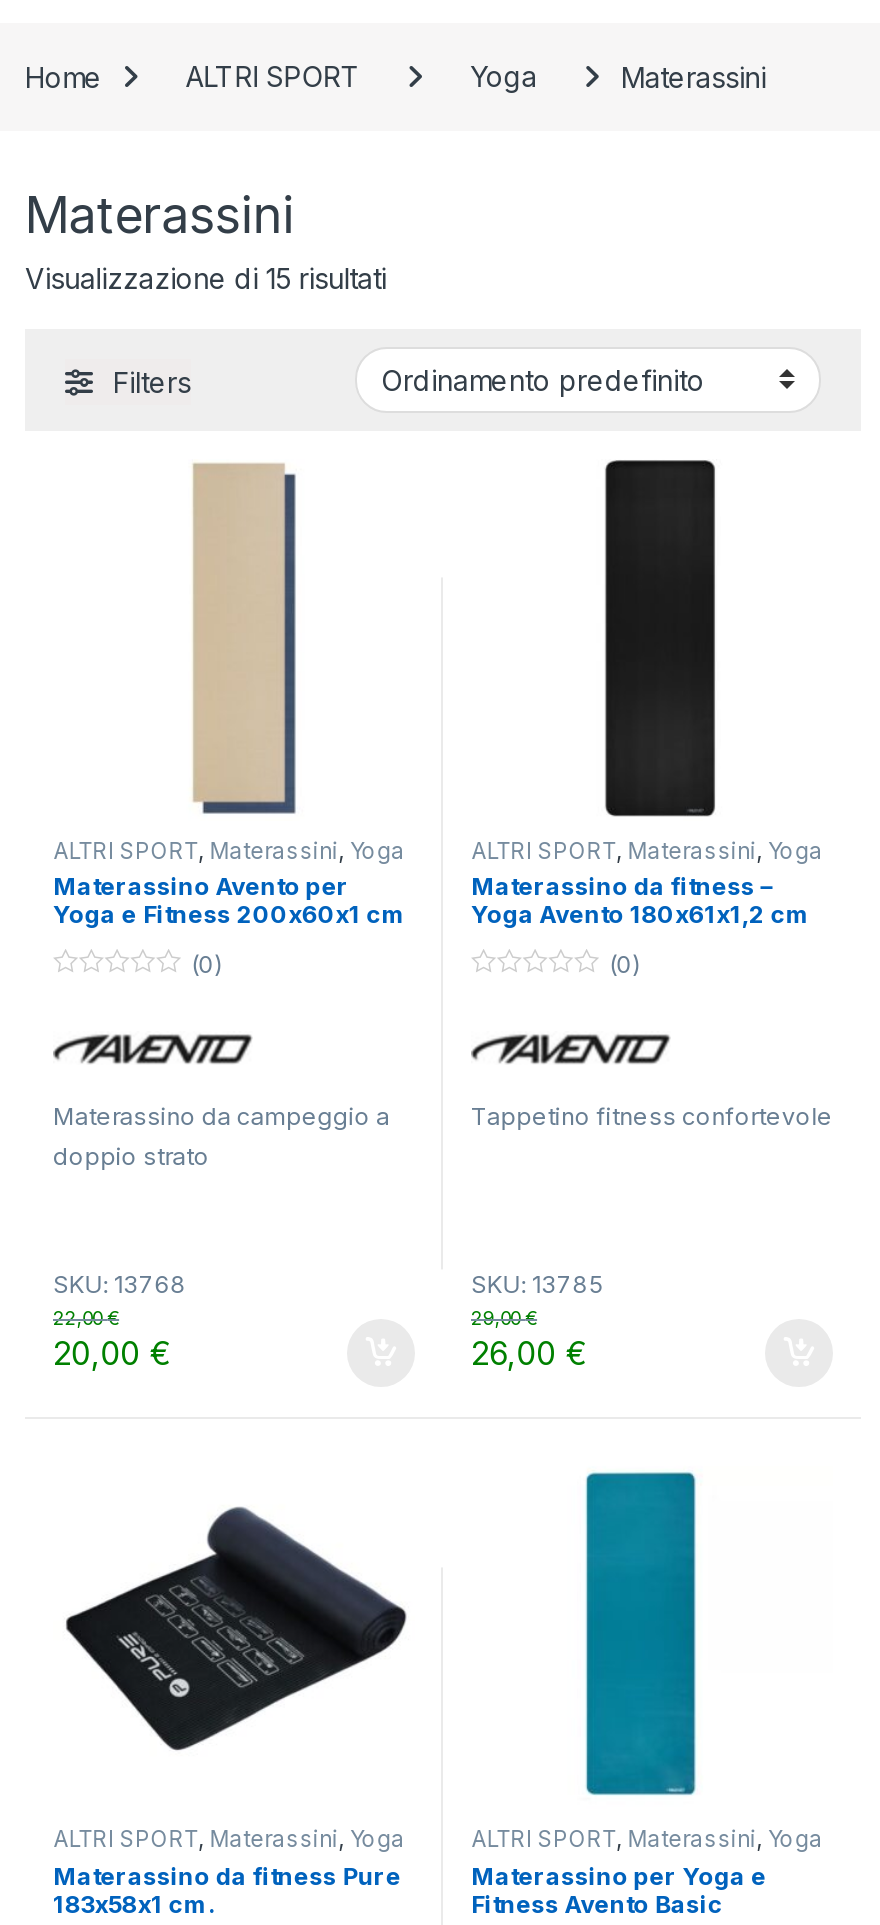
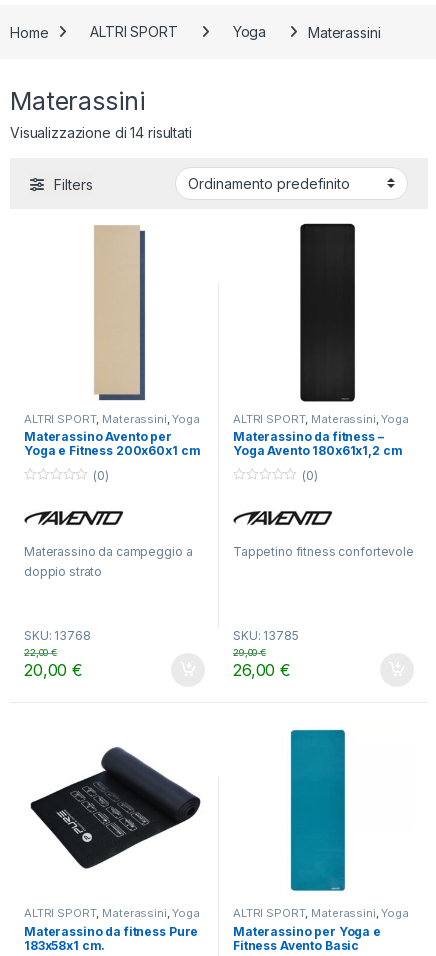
- Visualizzazione di 15 risultati
+ Visualizzazione di 14 risultati
